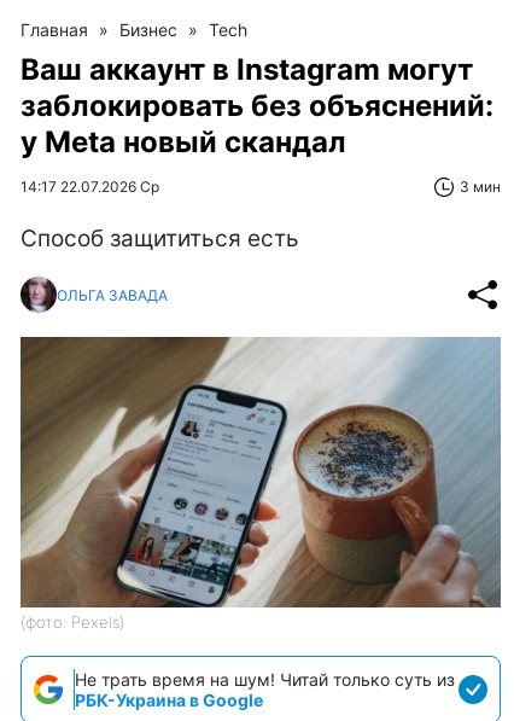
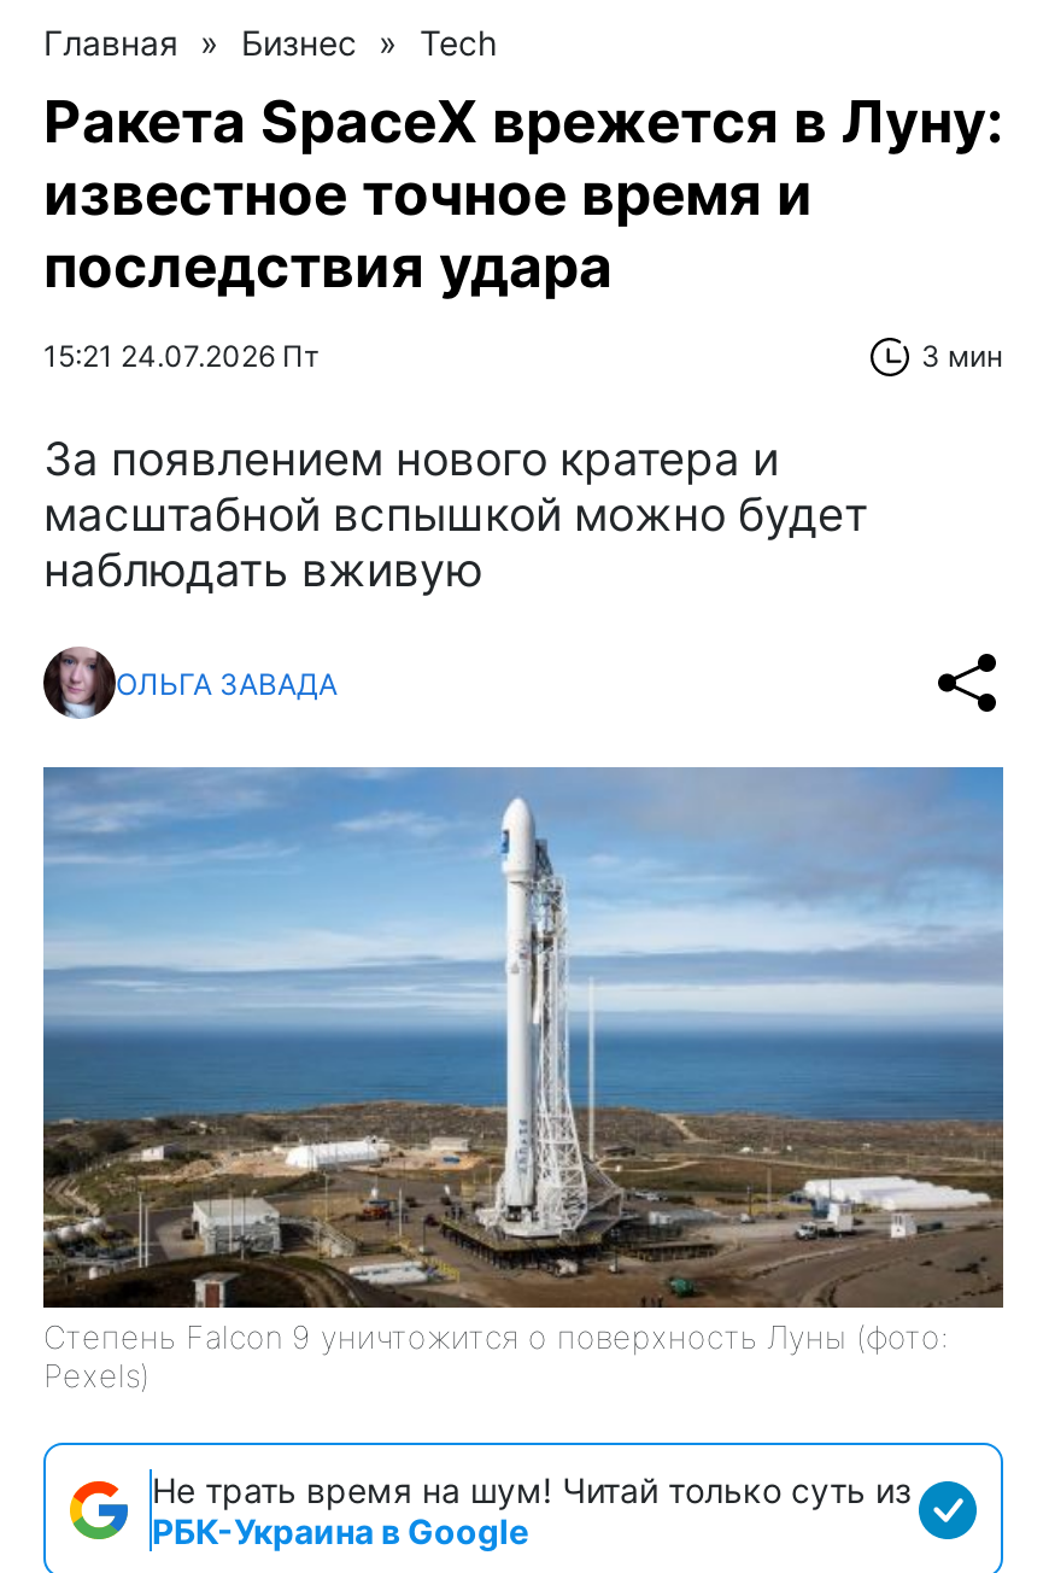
- Ваш аккаунт в Instagram могут
- заблокировать без объяснений:
- у Meta новый скандал
+ Ракета SpaceX врежется в Луну:
+ известное точное время и
+ последствия удара

- 14:17 22.07.2026 Ср
+ 15:21 24.07.2026 Пт

- Способ защититься есть
+ За появлением нового кратера и
+ масштабной вспышкой можно будет
+ наблюдать вживую

- [image]
- (фото: Pexels)
+ [image]
+ Степень Falcon 9 уничтожится о поверхность Луны (фото:
+ Pexels)
